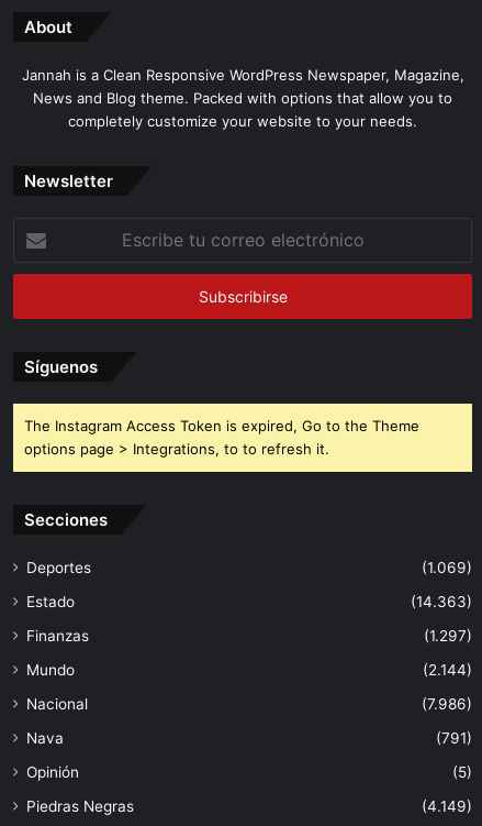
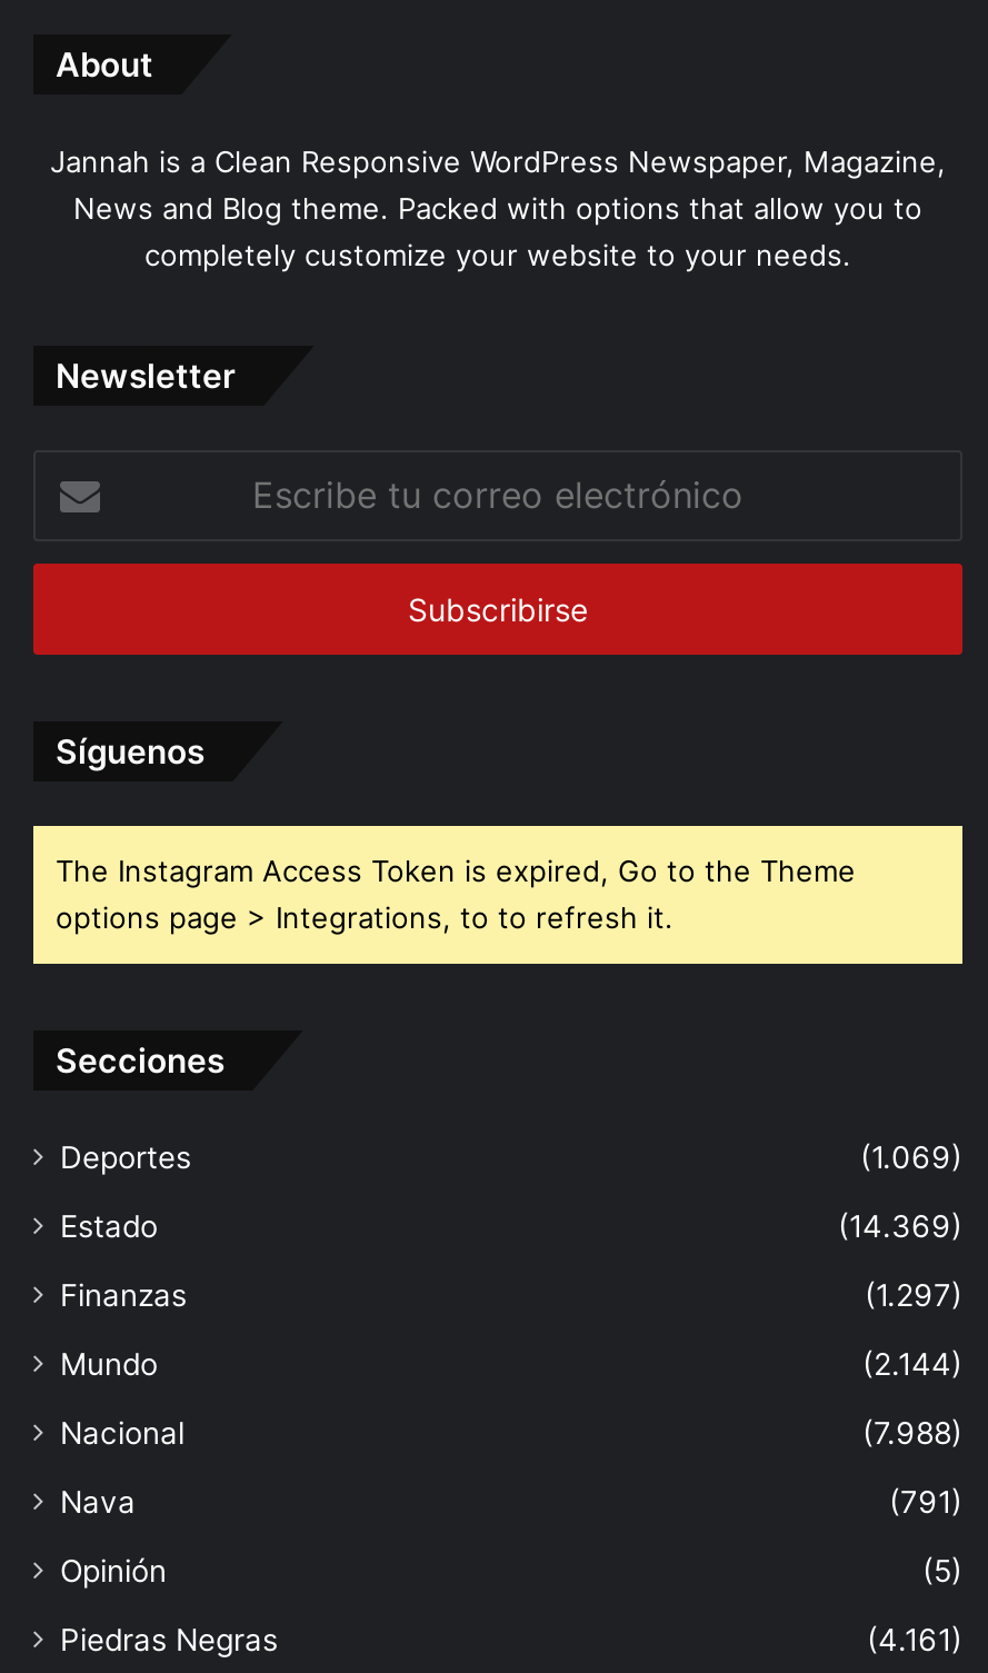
- (14.363)
+ (14.369)

- (7.986)
+ (7.988)

- (4.149)
+ (4.161)
